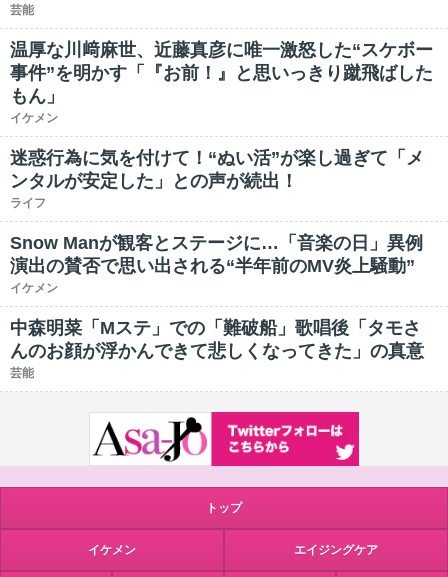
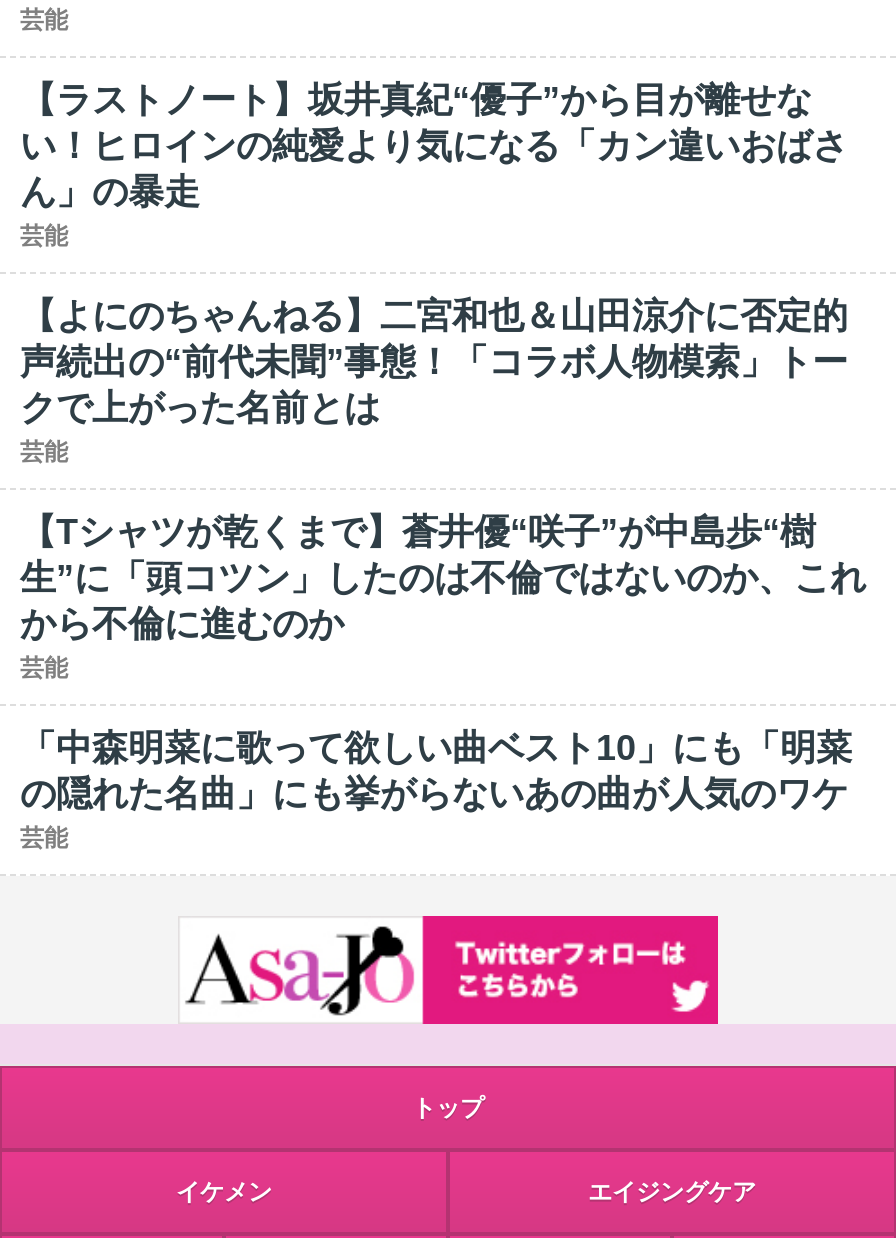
- 温厚な川﨑麻世、近藤真彦に唯一激怒した“スケボー
- 事件”を明かす「『お前！』と思いっきり蹴飛ばした
- もん」
- イケメン
+ 【ラストノート】坂井真紀“優子”から目が離せな
+ い！ヒロインの純愛より気になる「カン違いおばさ
+ ん」の暴走
+ 芸能

- 迷惑行為に気を付けて！“ぬい活”が楽し過ぎて「メ
- ンタルが安定した」との声が続出！
- ライフ
+ 【よにのちゃんねる】二宮和也＆山田涼介に否定的
+ 声続出の“前代未聞”事態！「コラボ人物模索」トー
+ クで上がった名前とは
+ 芸能

- Snow Manが観客とステージに…「音楽の日」異例
- 演出の賛否で思い出される“半年前のMV炎上騒動”
- イケメン
+ 【Tシャツが乾くまで】蒼井優“咲子”が中島歩“樹
+ 生”に「頭コツン」したのは不倫ではないのか、これ
+ から不倫に進むのか
+ 芸能

- 中森明菜「Mステ」での「難破船」歌唱後「タモさ
- んのお顔が浮かんできて悲しくなってきた」の真意
+ 「中森明菜に歌って欲しい曲ベスト10」にも「明菜
+ の隠れた名曲」にも挙がらないあの曲が人気のワケ
